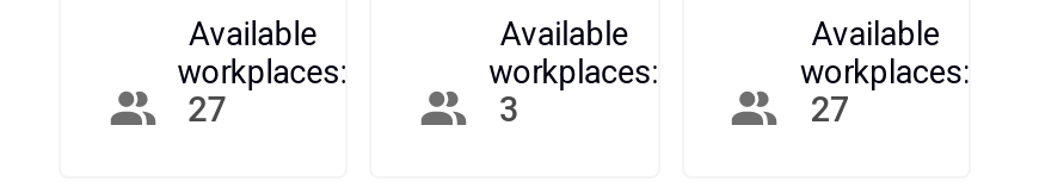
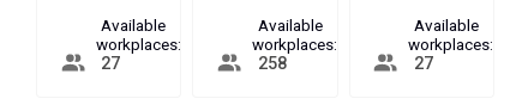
- 3
+ 258
